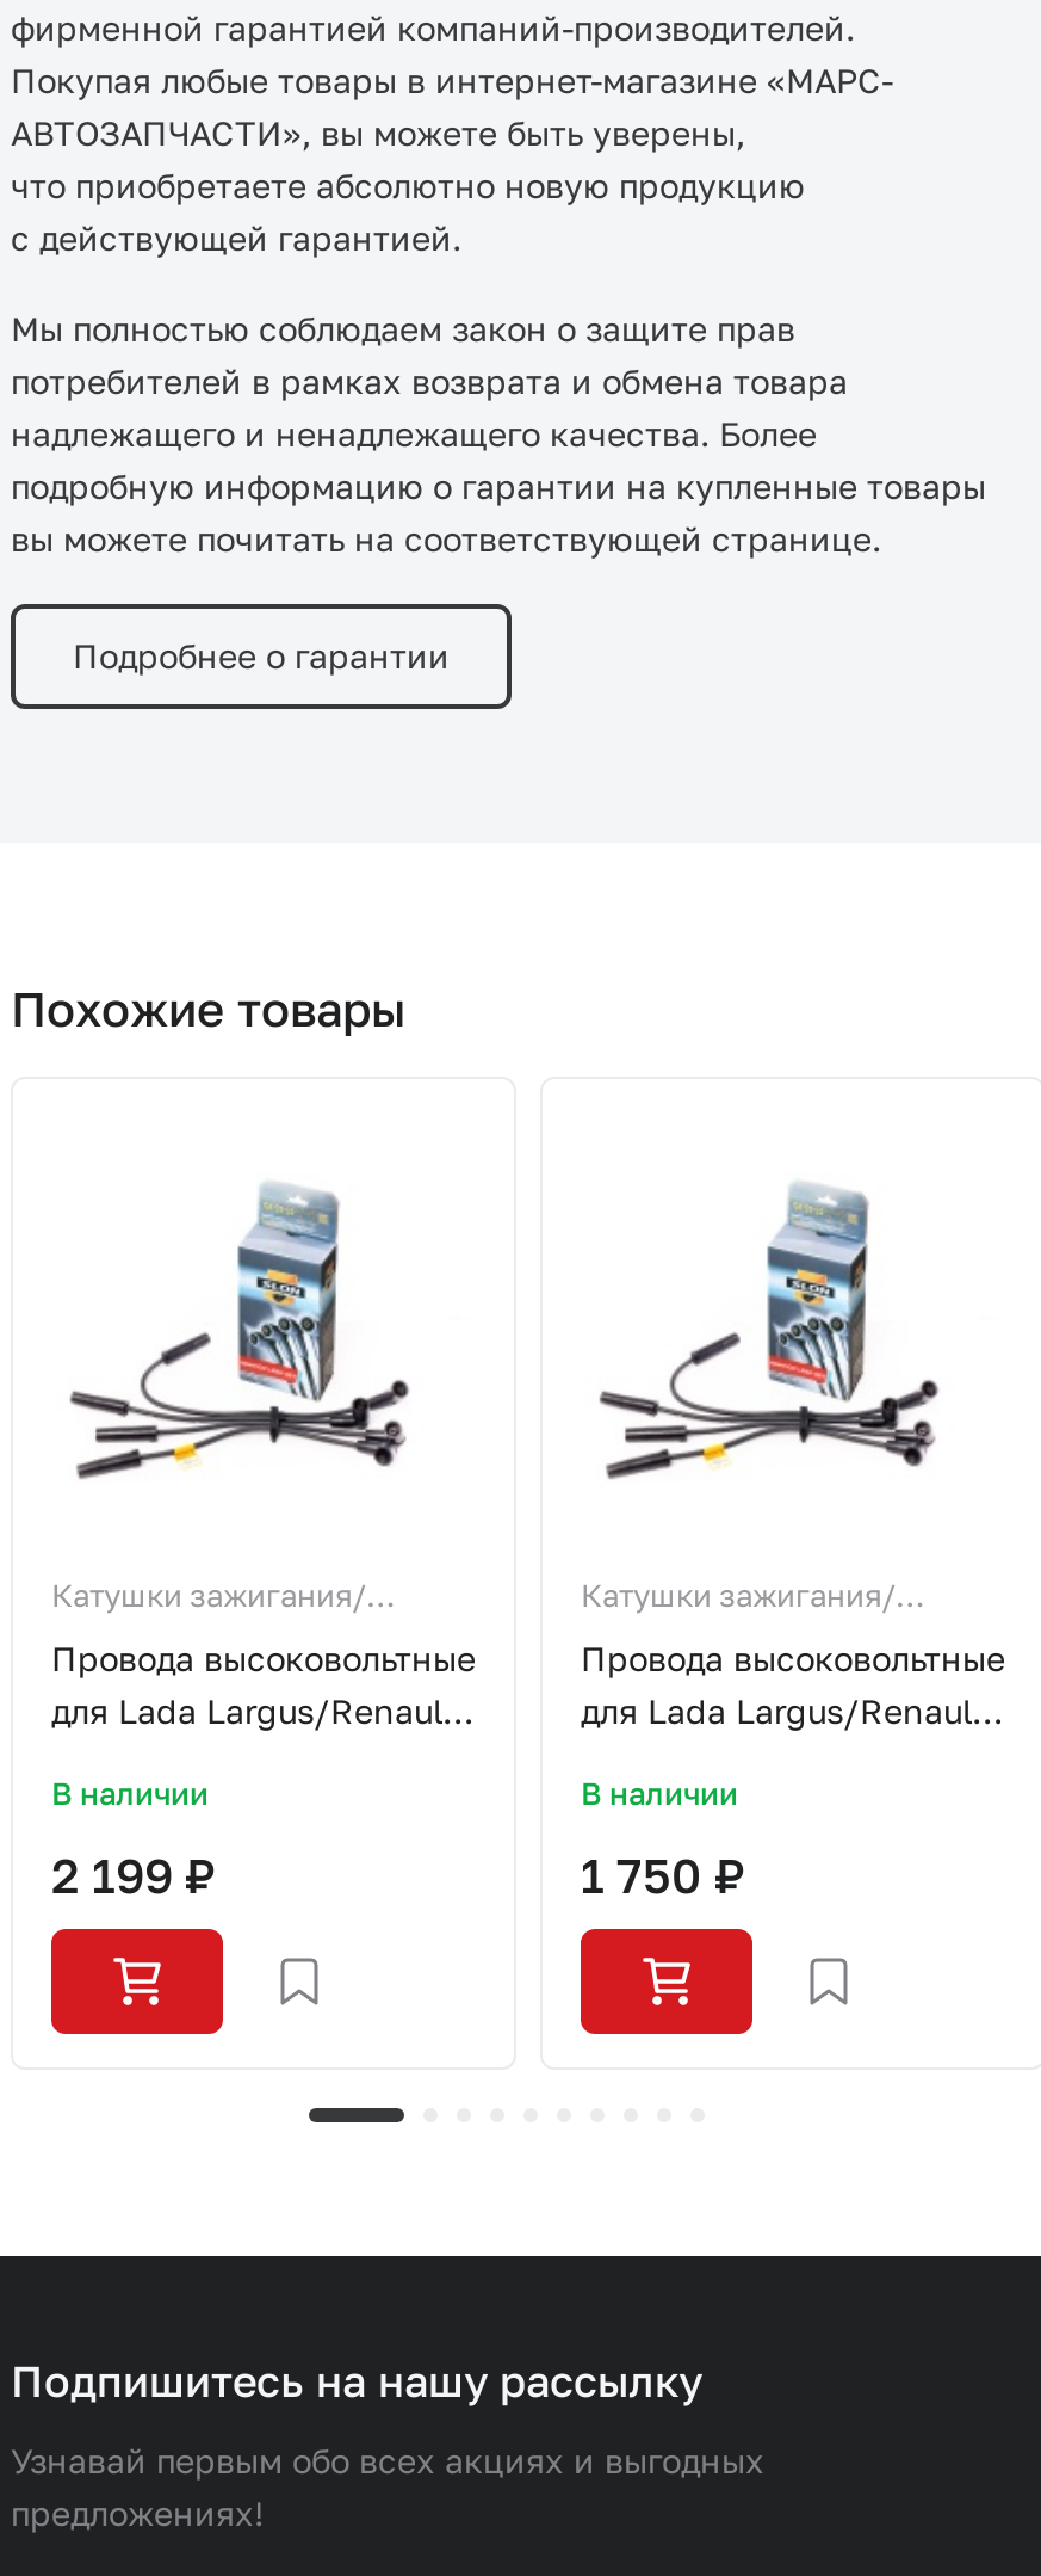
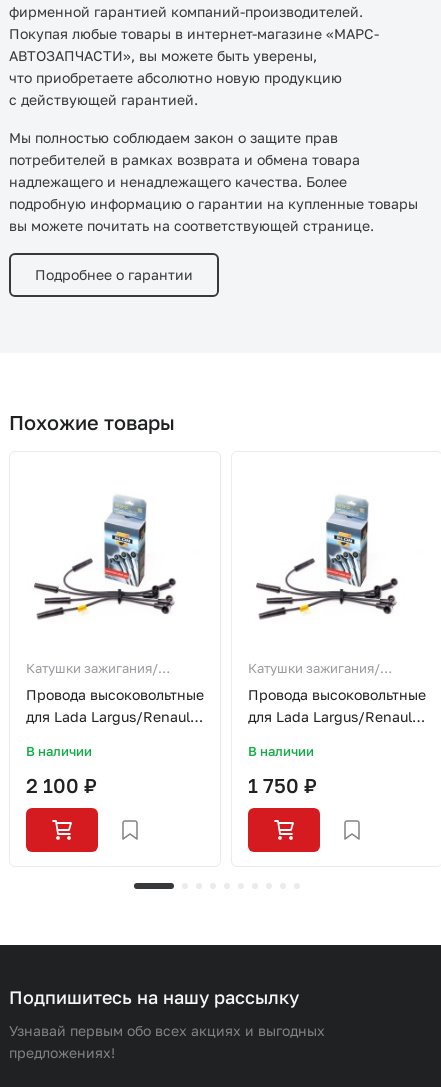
- 2 199 ₽
+ 2 100 ₽
